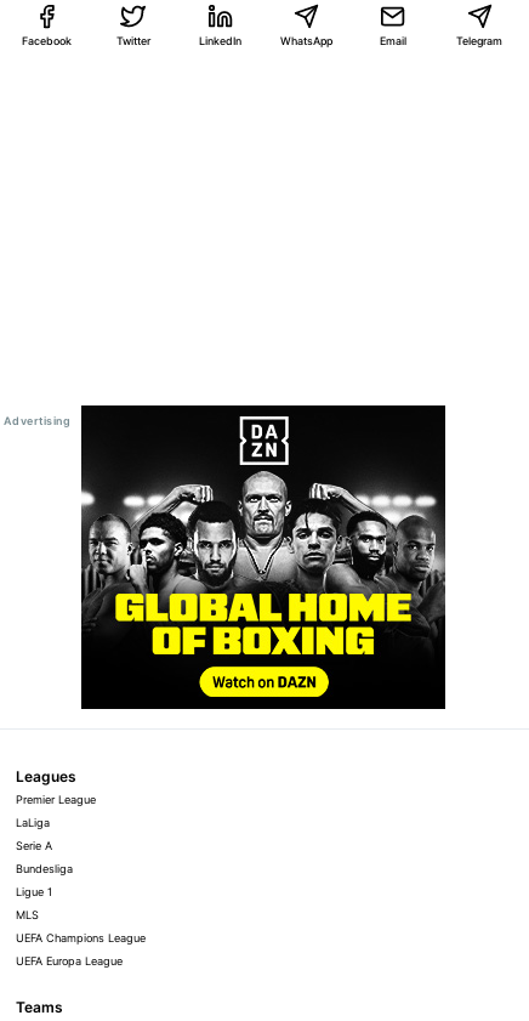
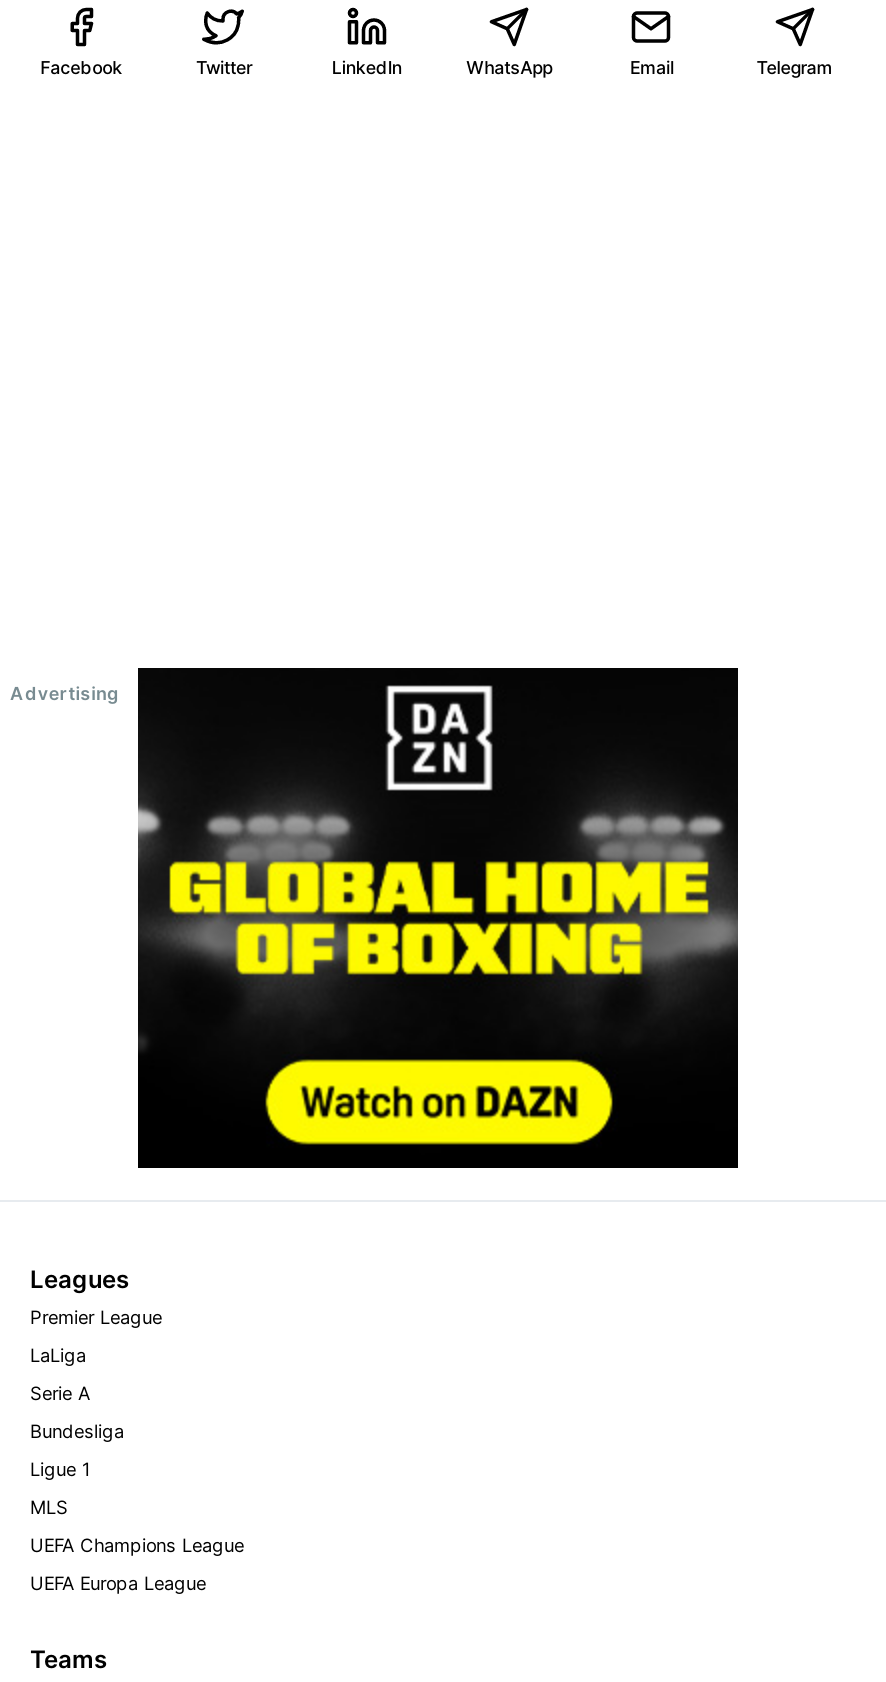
- [image]
+ [image]
